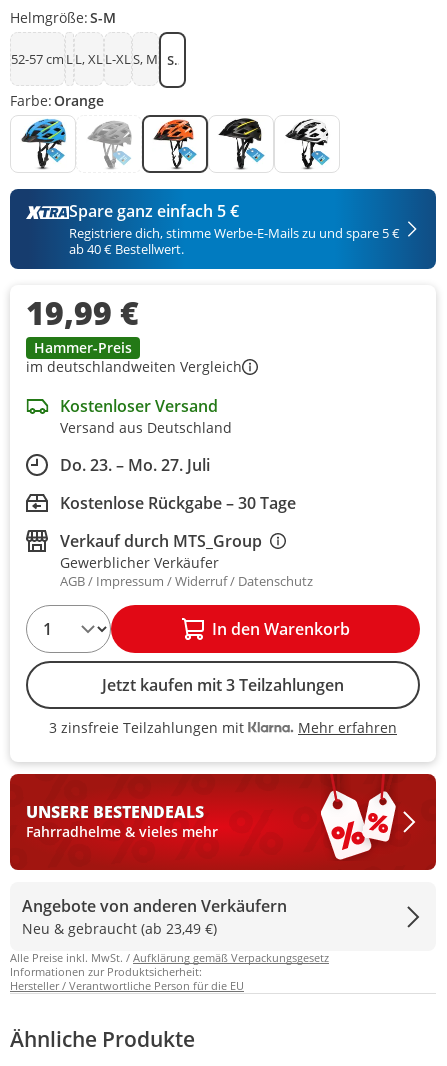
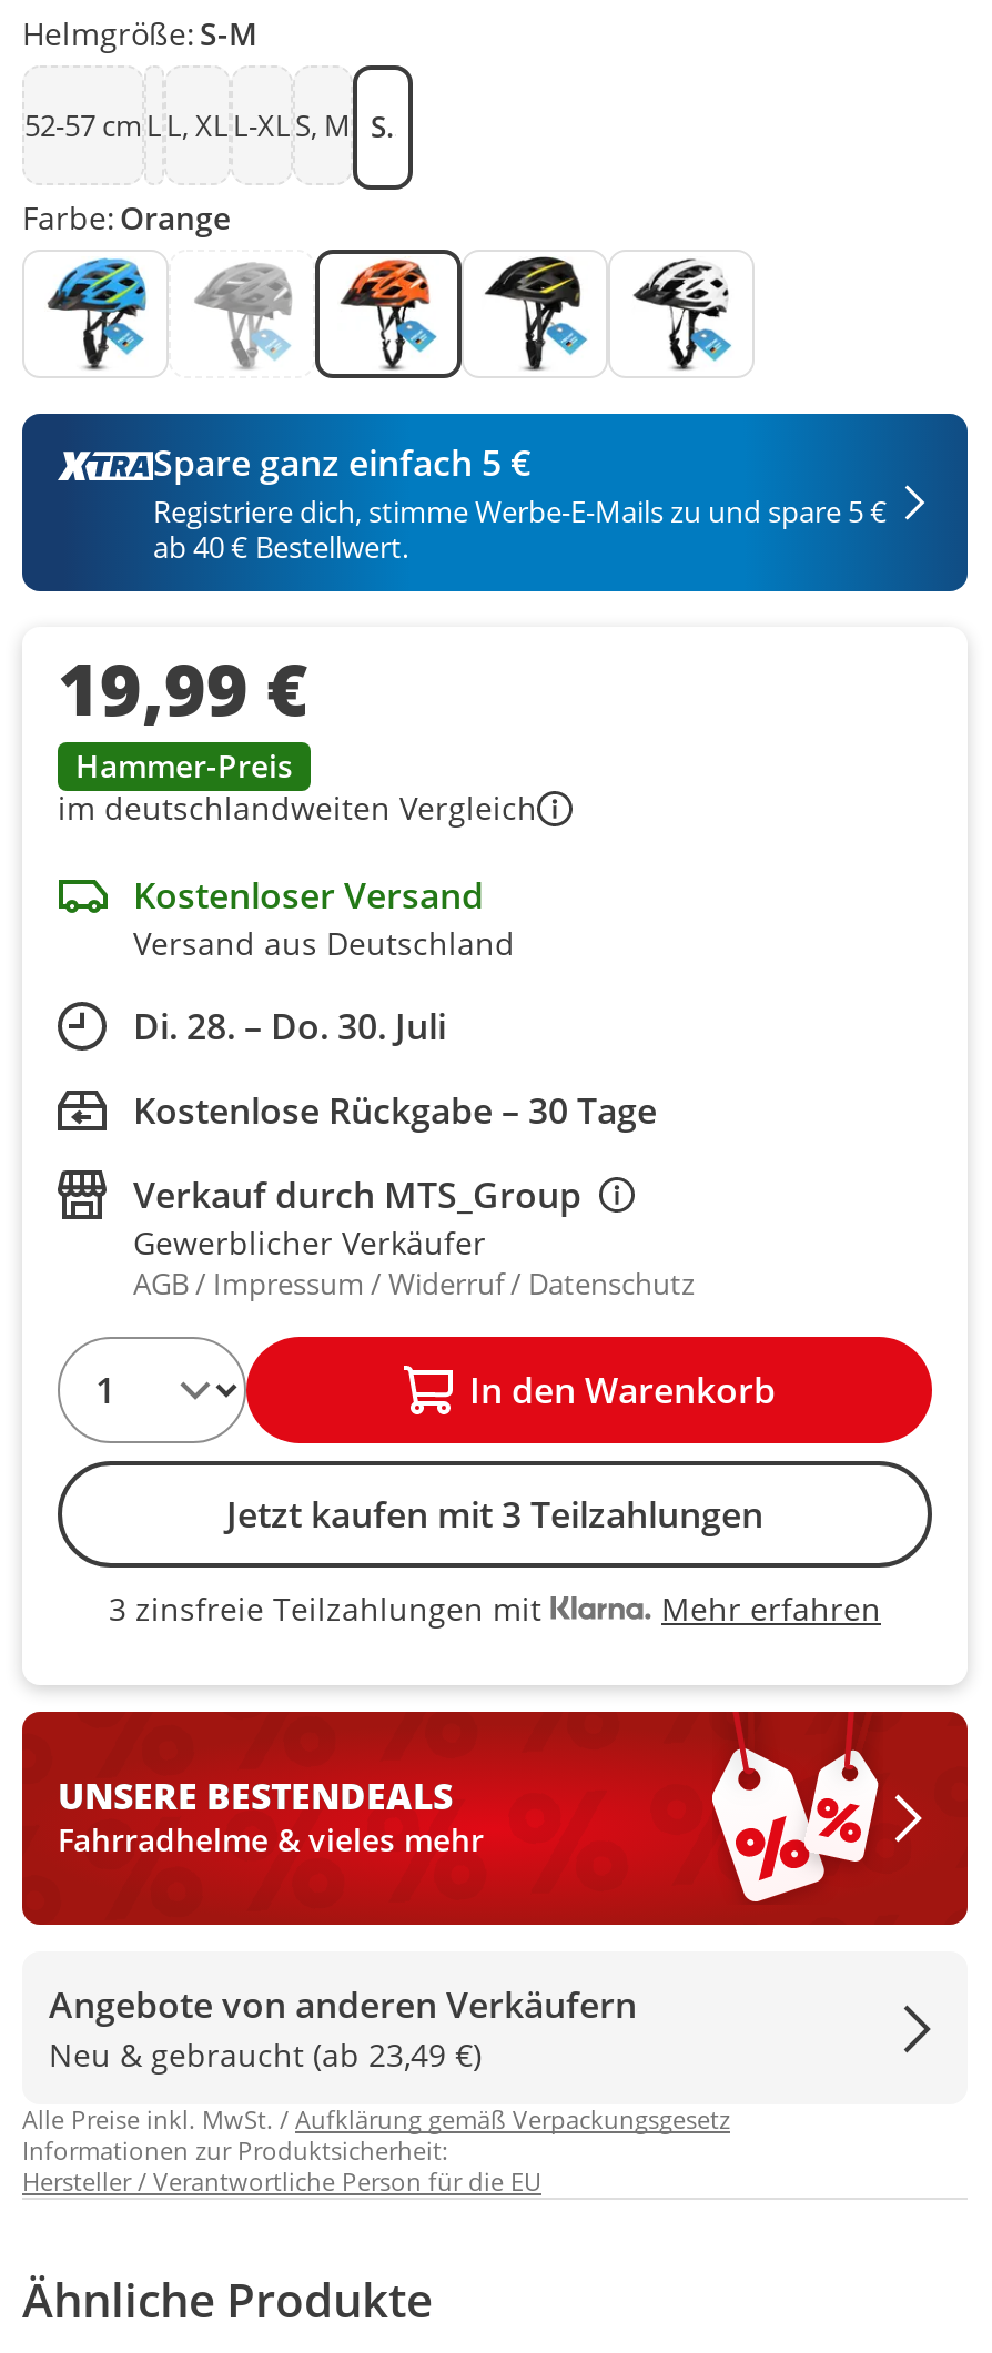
- Do. 23. – Mo. 27. Juli
+ Di. 28. – Do. 30. Juli
